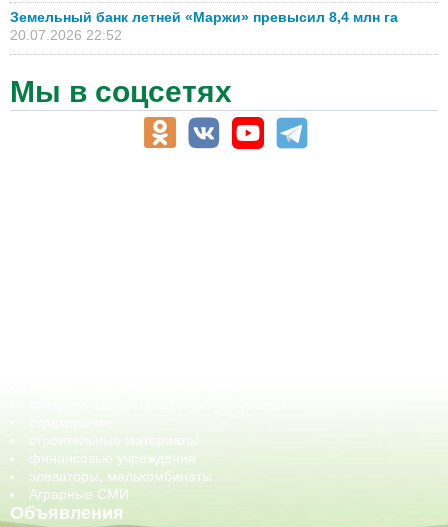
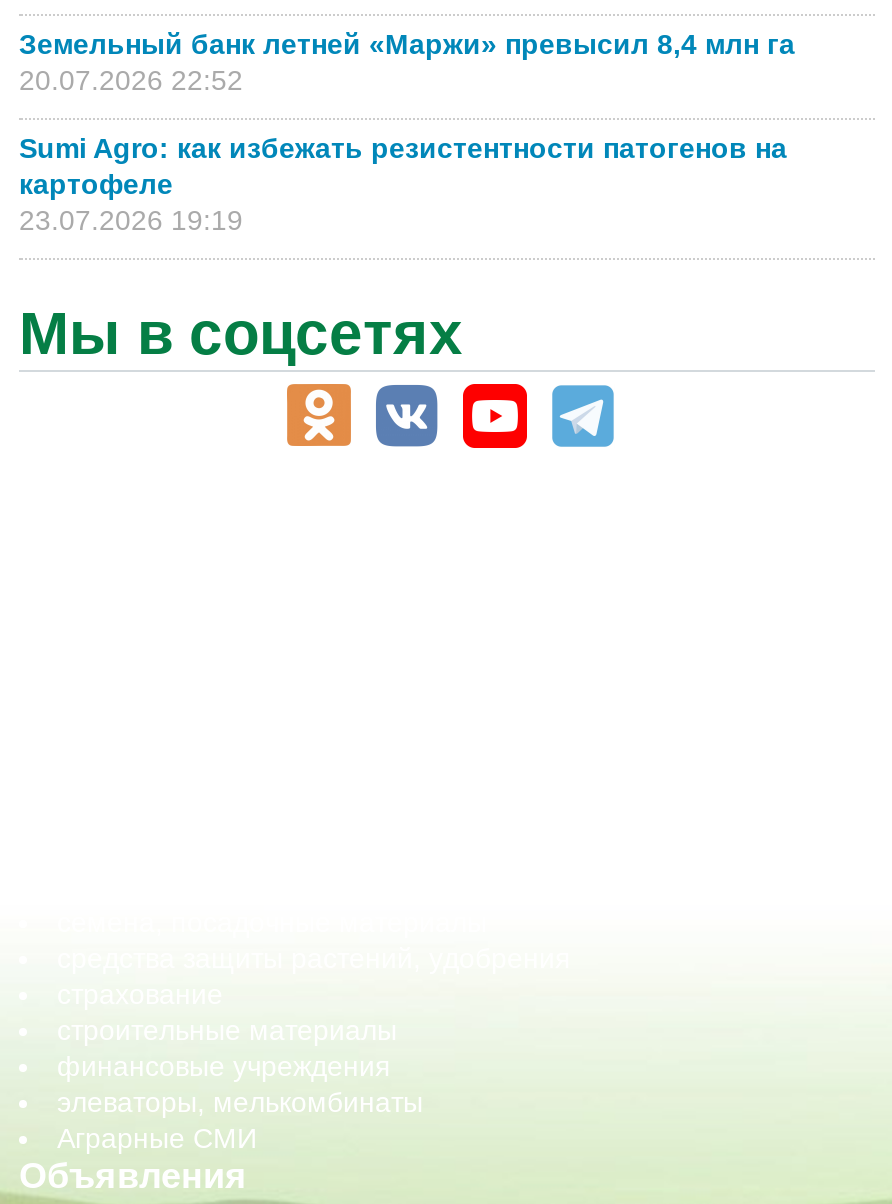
+ Sumi Agro: как избежать резистентности патогенов на
+ картофеле
+ 23.07.2026 19:19
